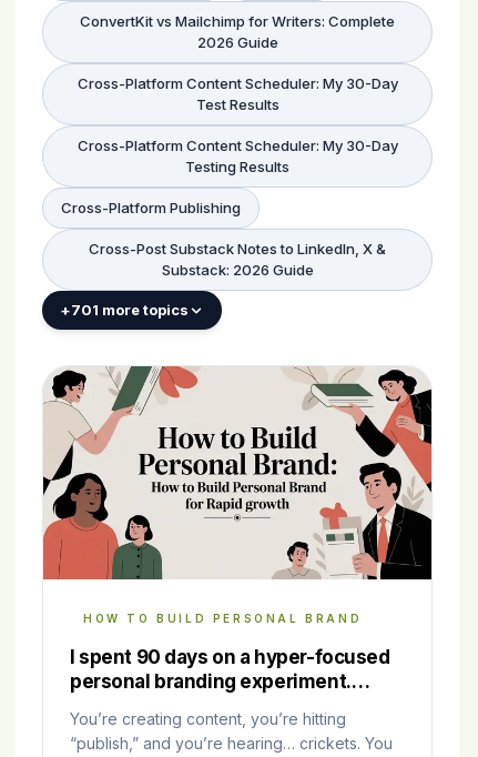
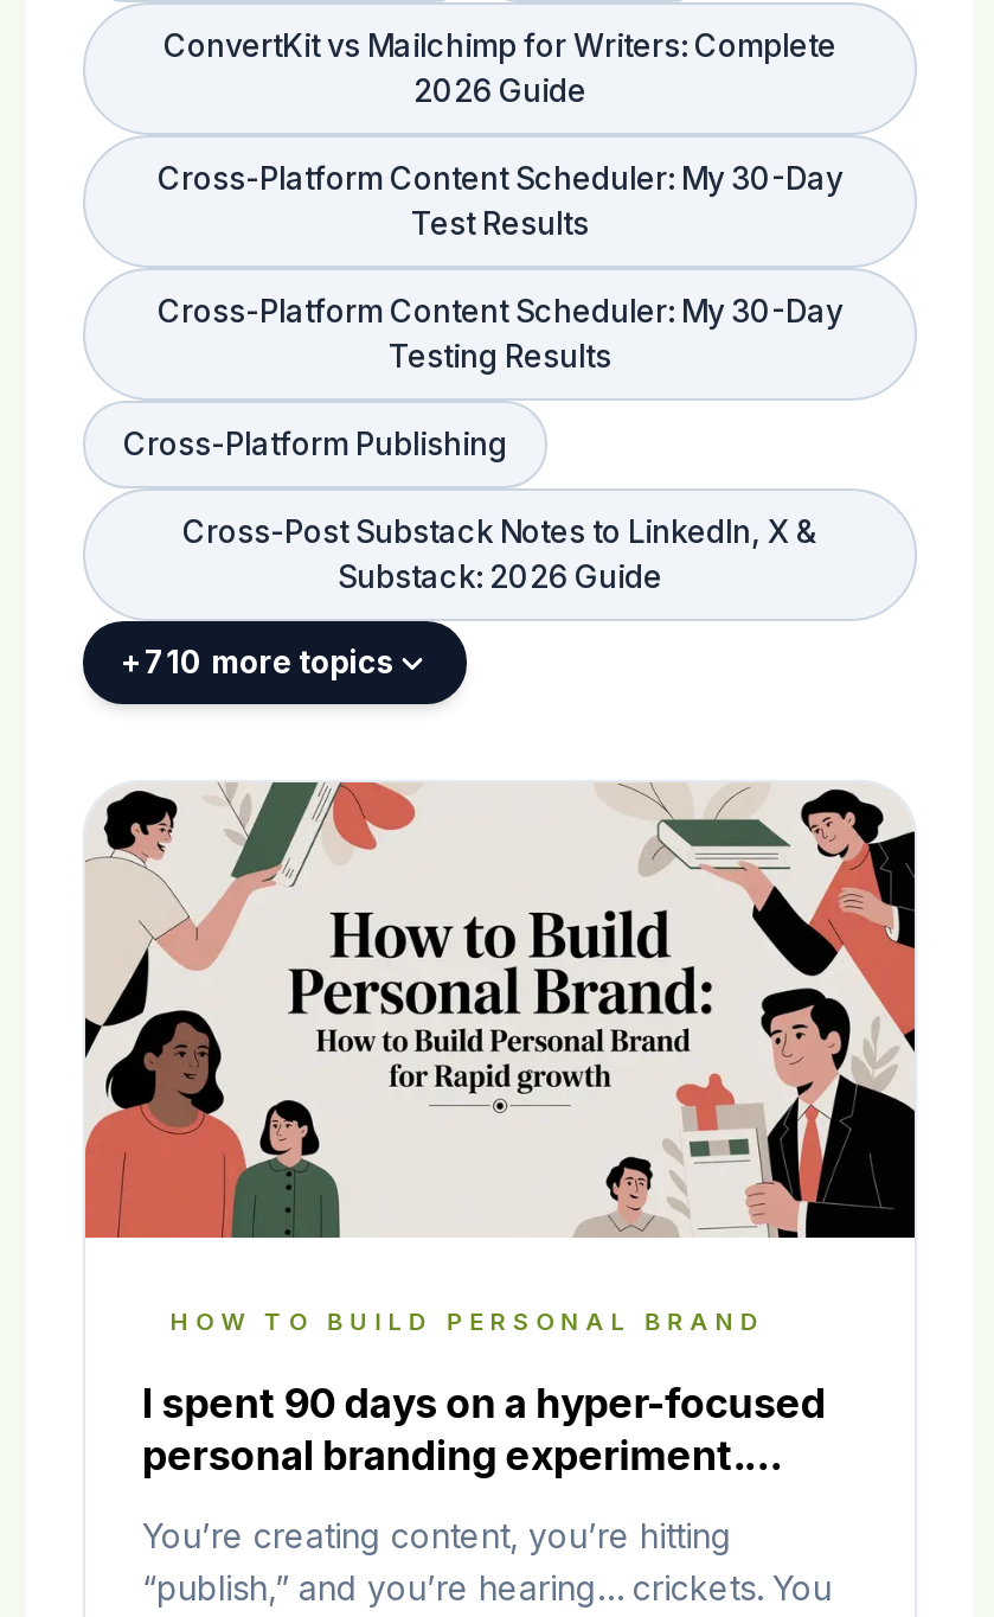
- + 701 more topics
+ + 710 more topics
